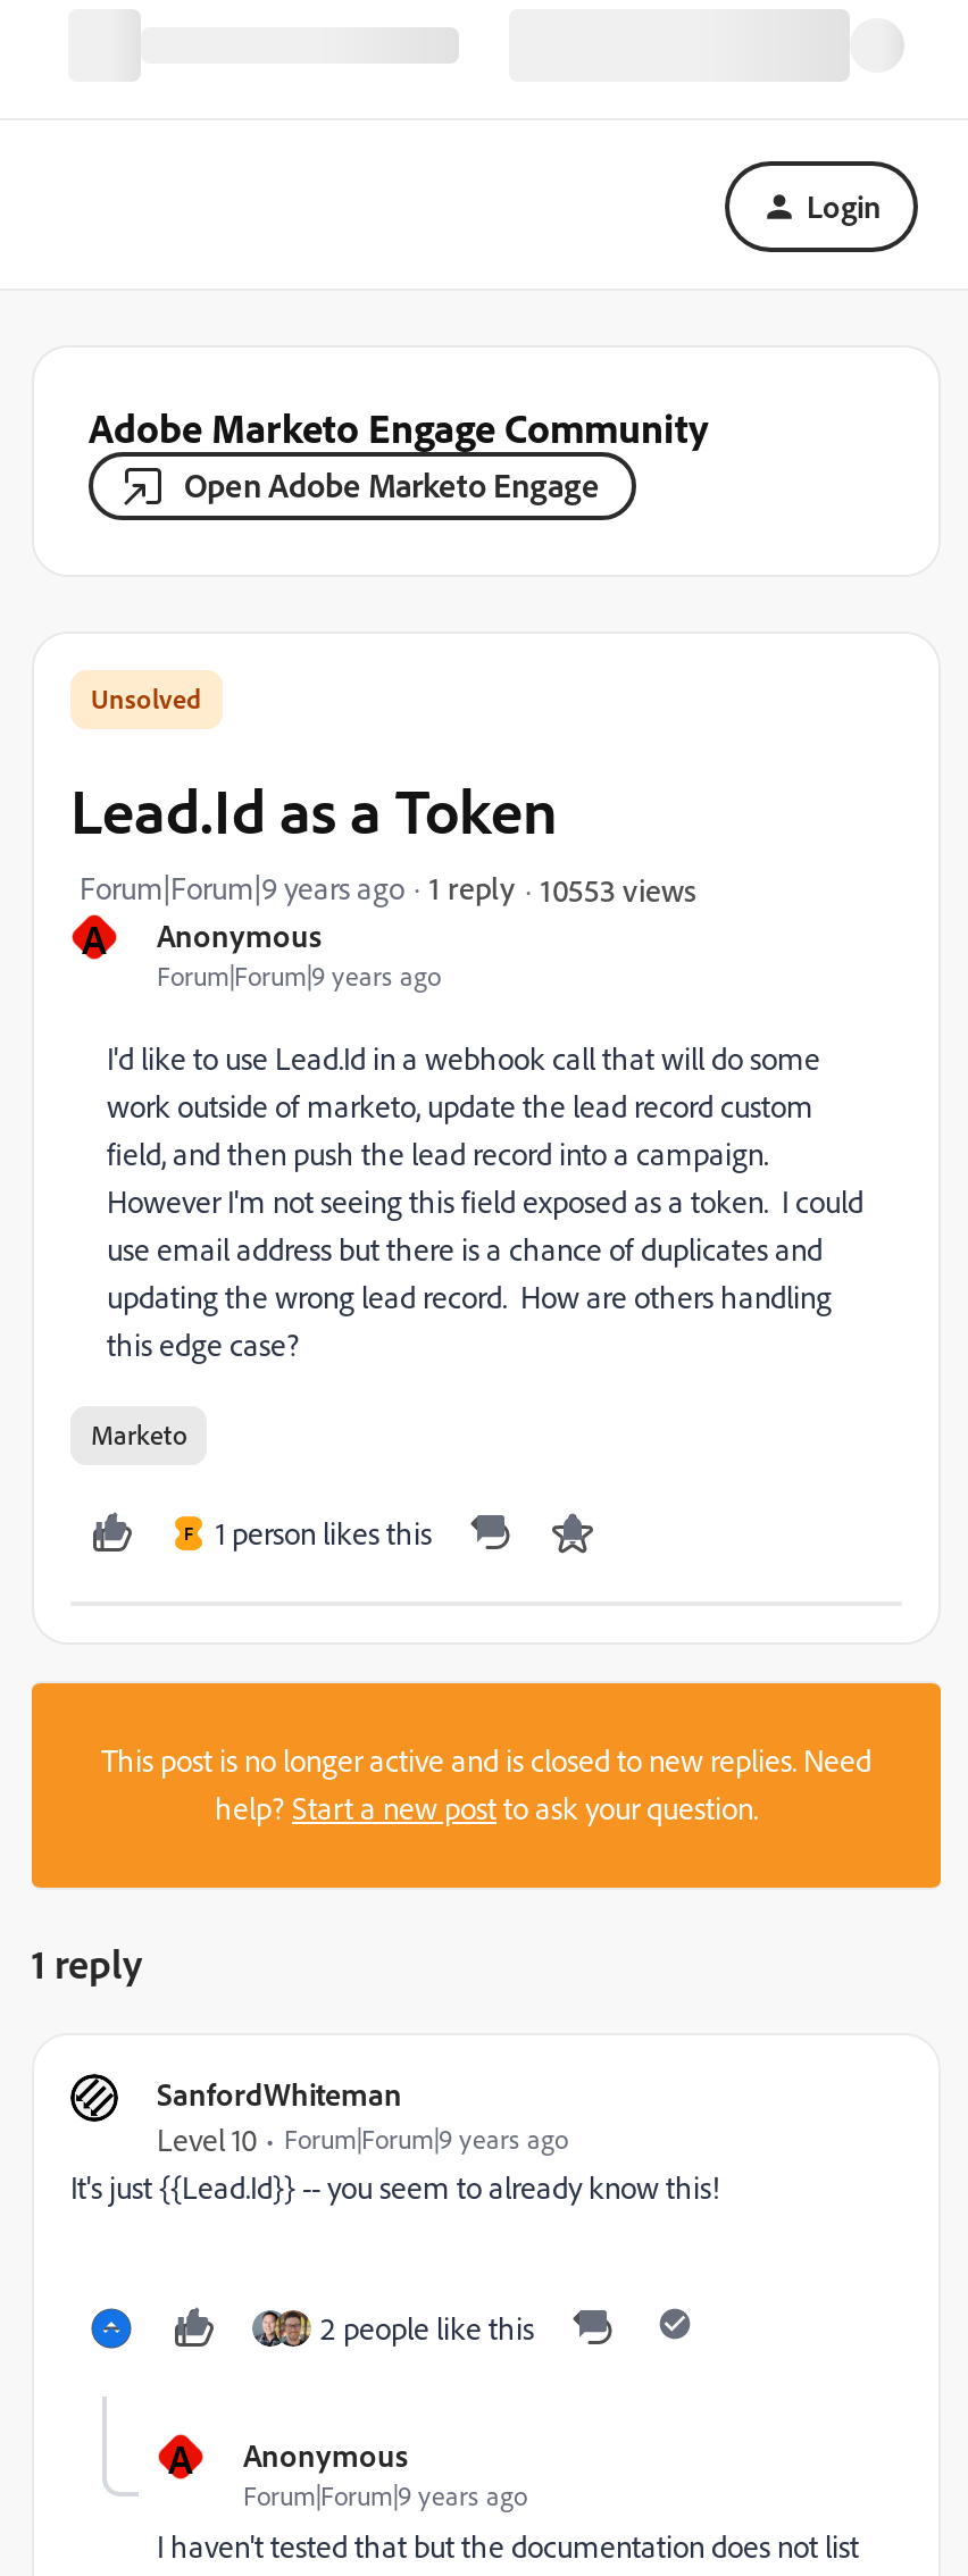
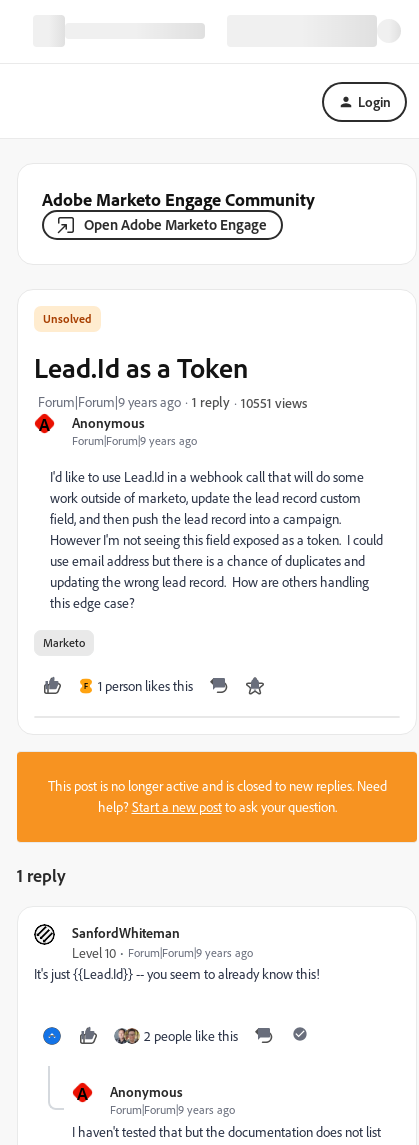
- 10553 views
+ 10551 views
